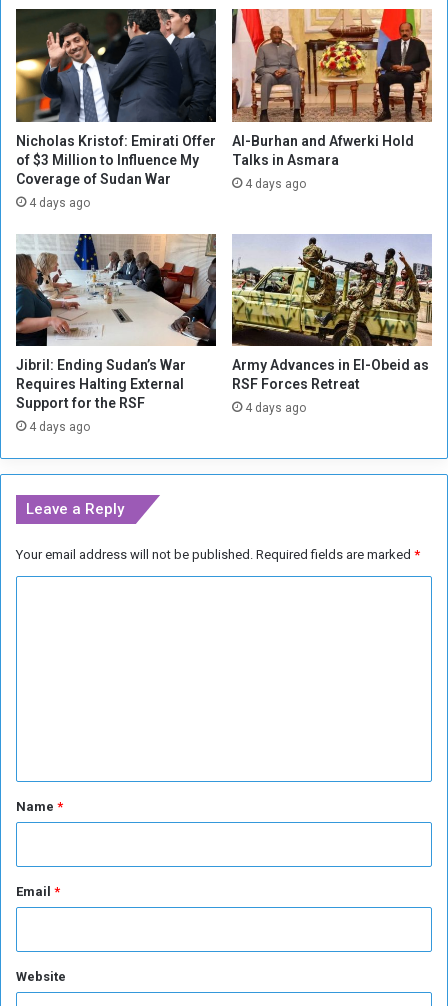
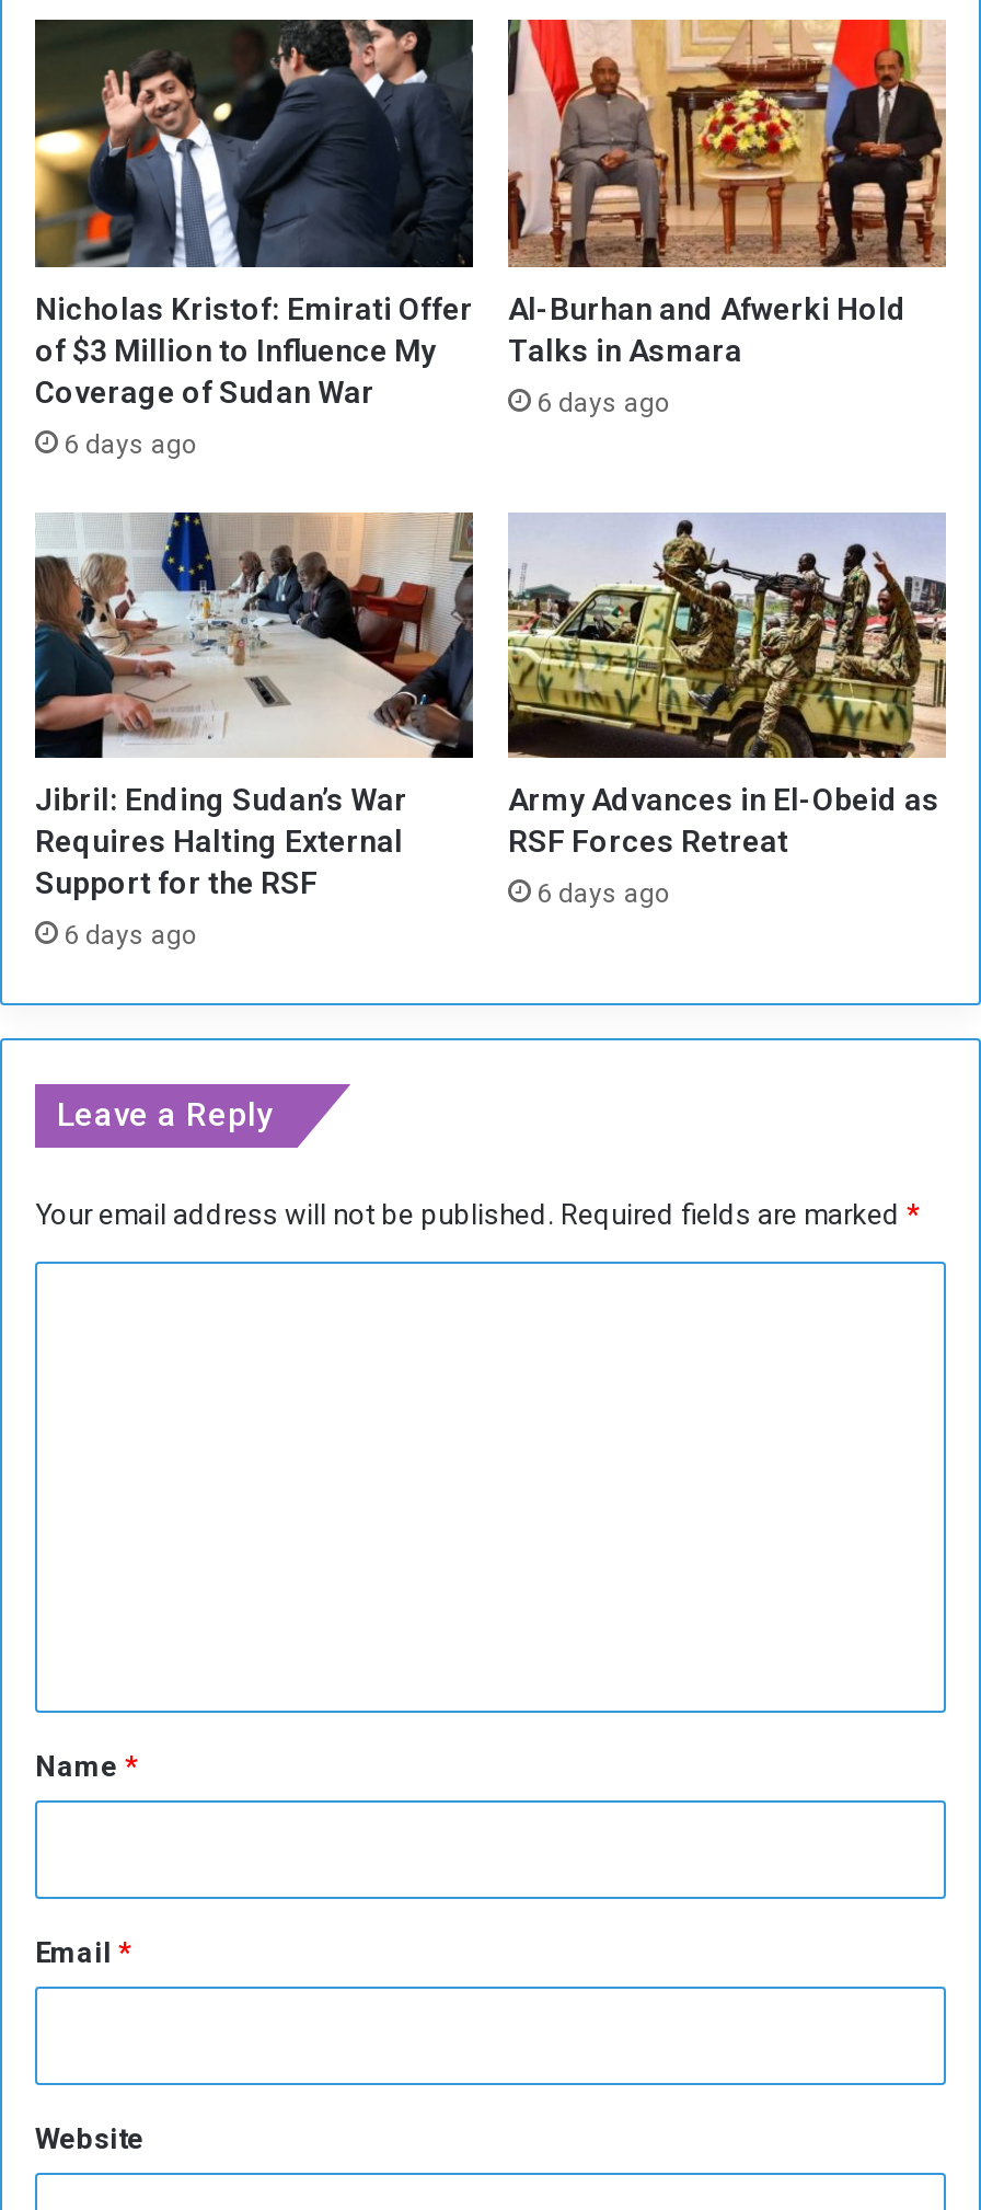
- 4 days ago
+ 6 days ago

- 4 days ago
+ 6 days ago

- 4 days ago
+ 6 days ago

- 4 days ago
+ 6 days ago
